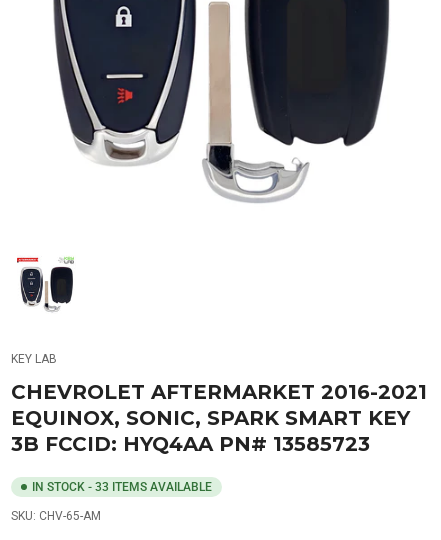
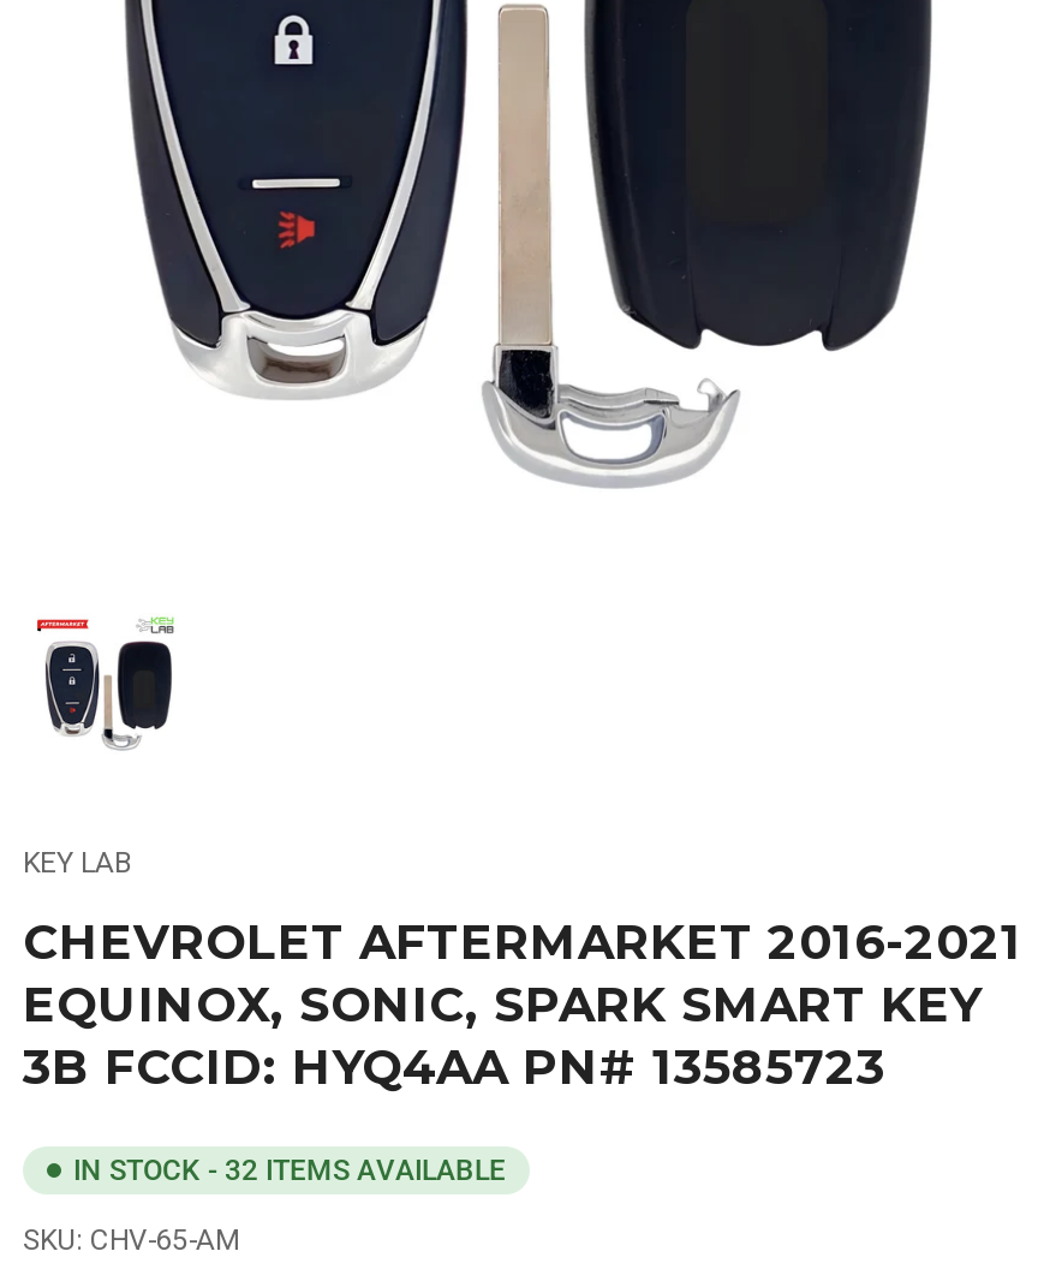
- IN STOCK - 33 ITEMS AVAILABLE
+ IN STOCK - 32 ITEMS AVAILABLE
